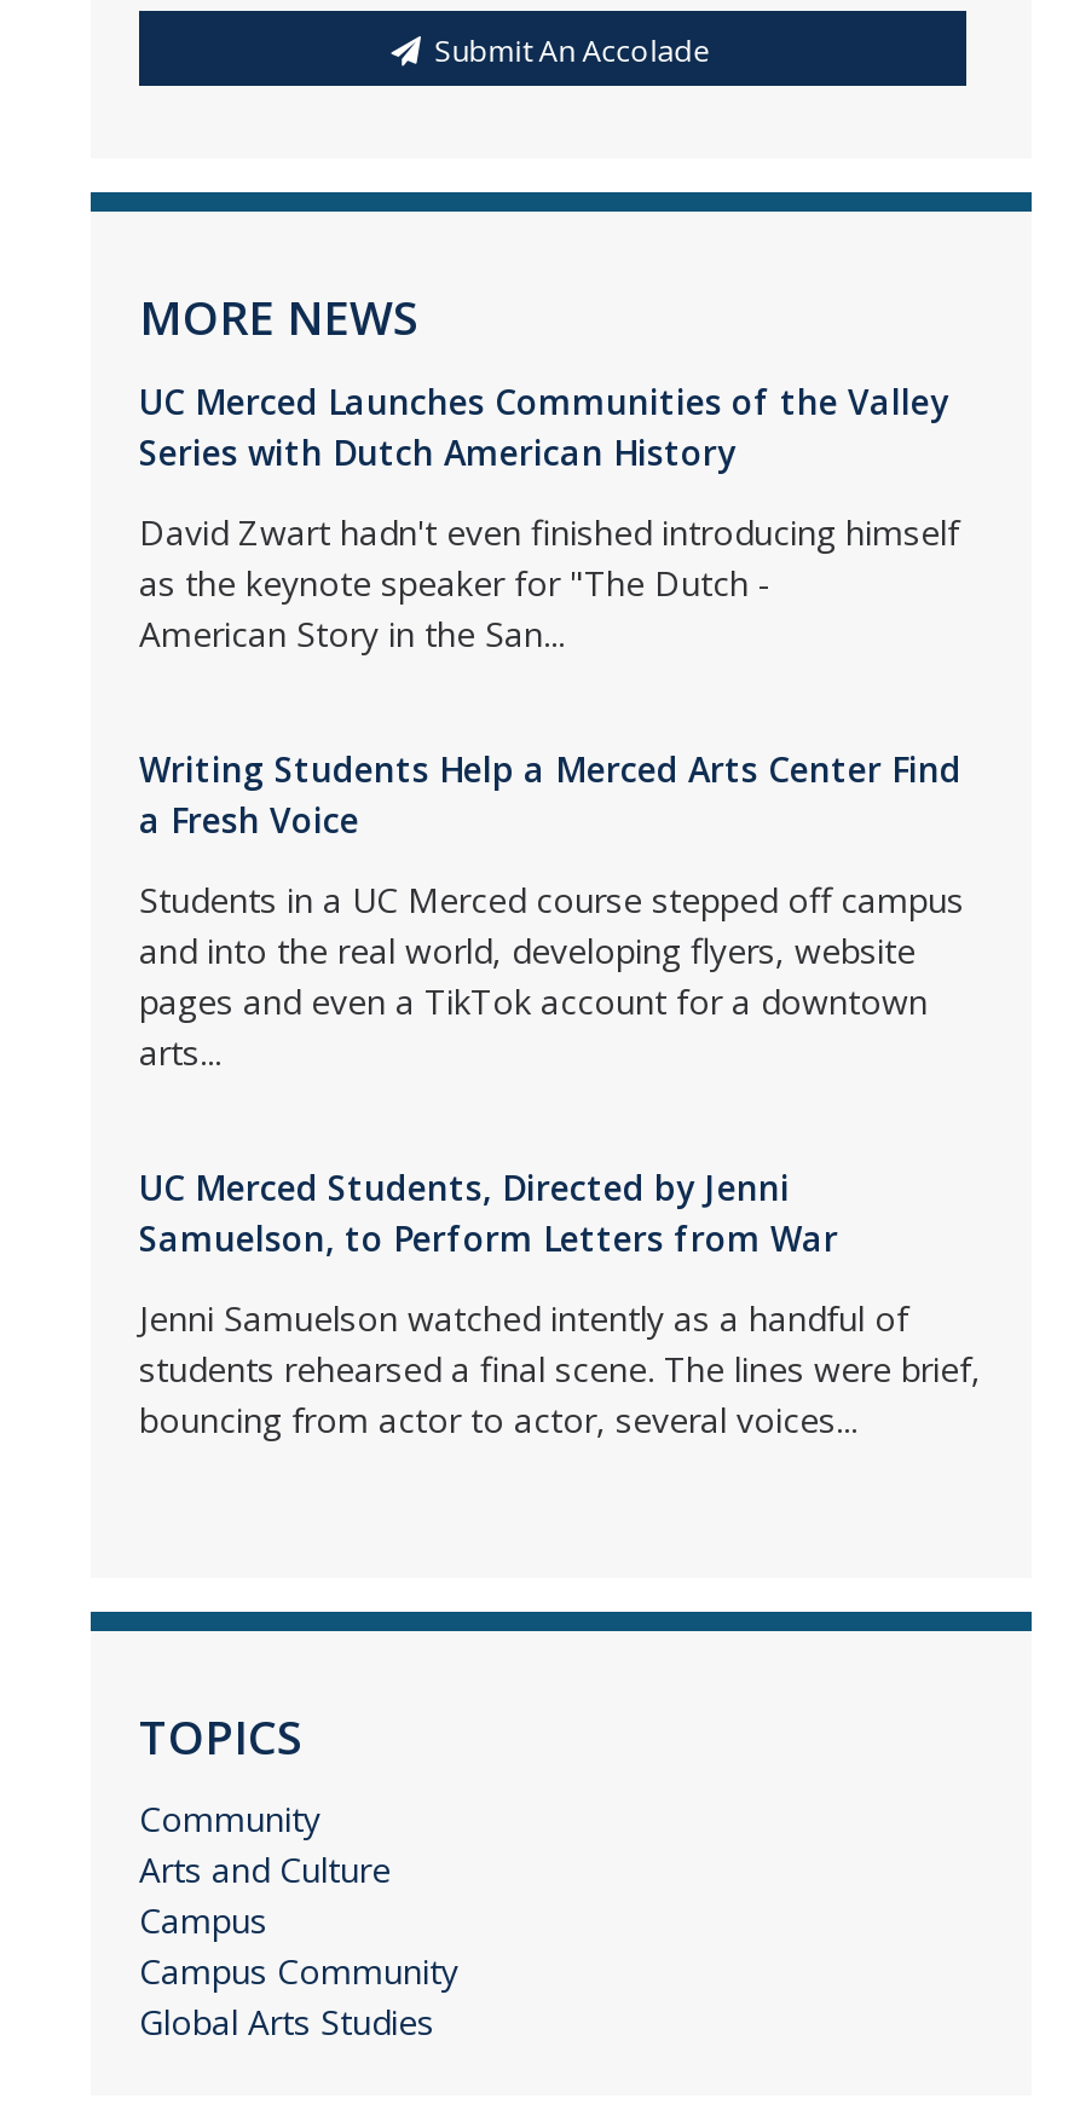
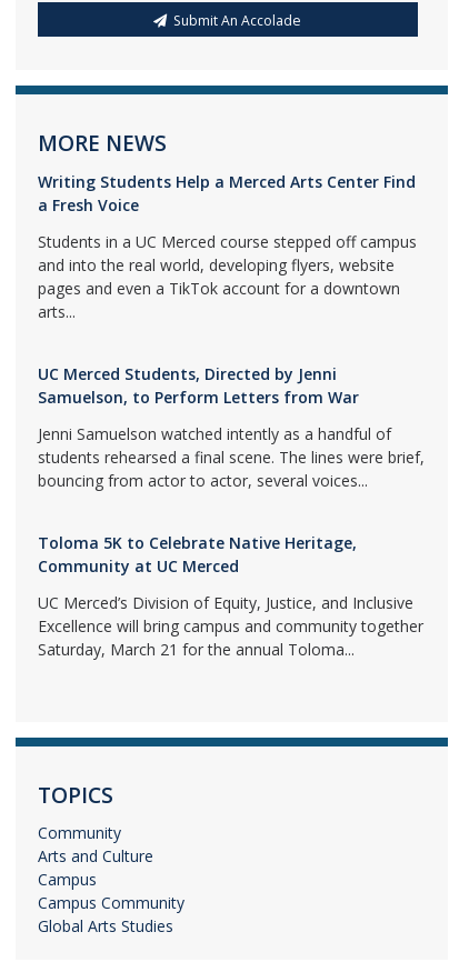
- UC Merced Launches Communities of the Valley
- Series with Dutch American History
- David Zwart hadn't even finished introducing himself
- as the keynote speaker for "The Dutch -
- American Story in the San...

moved up: Writing Students Help a Merced Arts Center Find | a Fresh Voice | Students in a UC Merced course stepped off campus | ... | students rehearsed a final scene. The lines were brief, | bouncing from actor to actor, several voices...

+ Toloma 5K to Celebrate Native Heritage,
+ Community at UC Merced
+ UC Merced’s Division of Equity, Justice, and Inclusive
+ Excellence will bring campus and community together
+ Saturday, March 21 for the annual Toloma...
